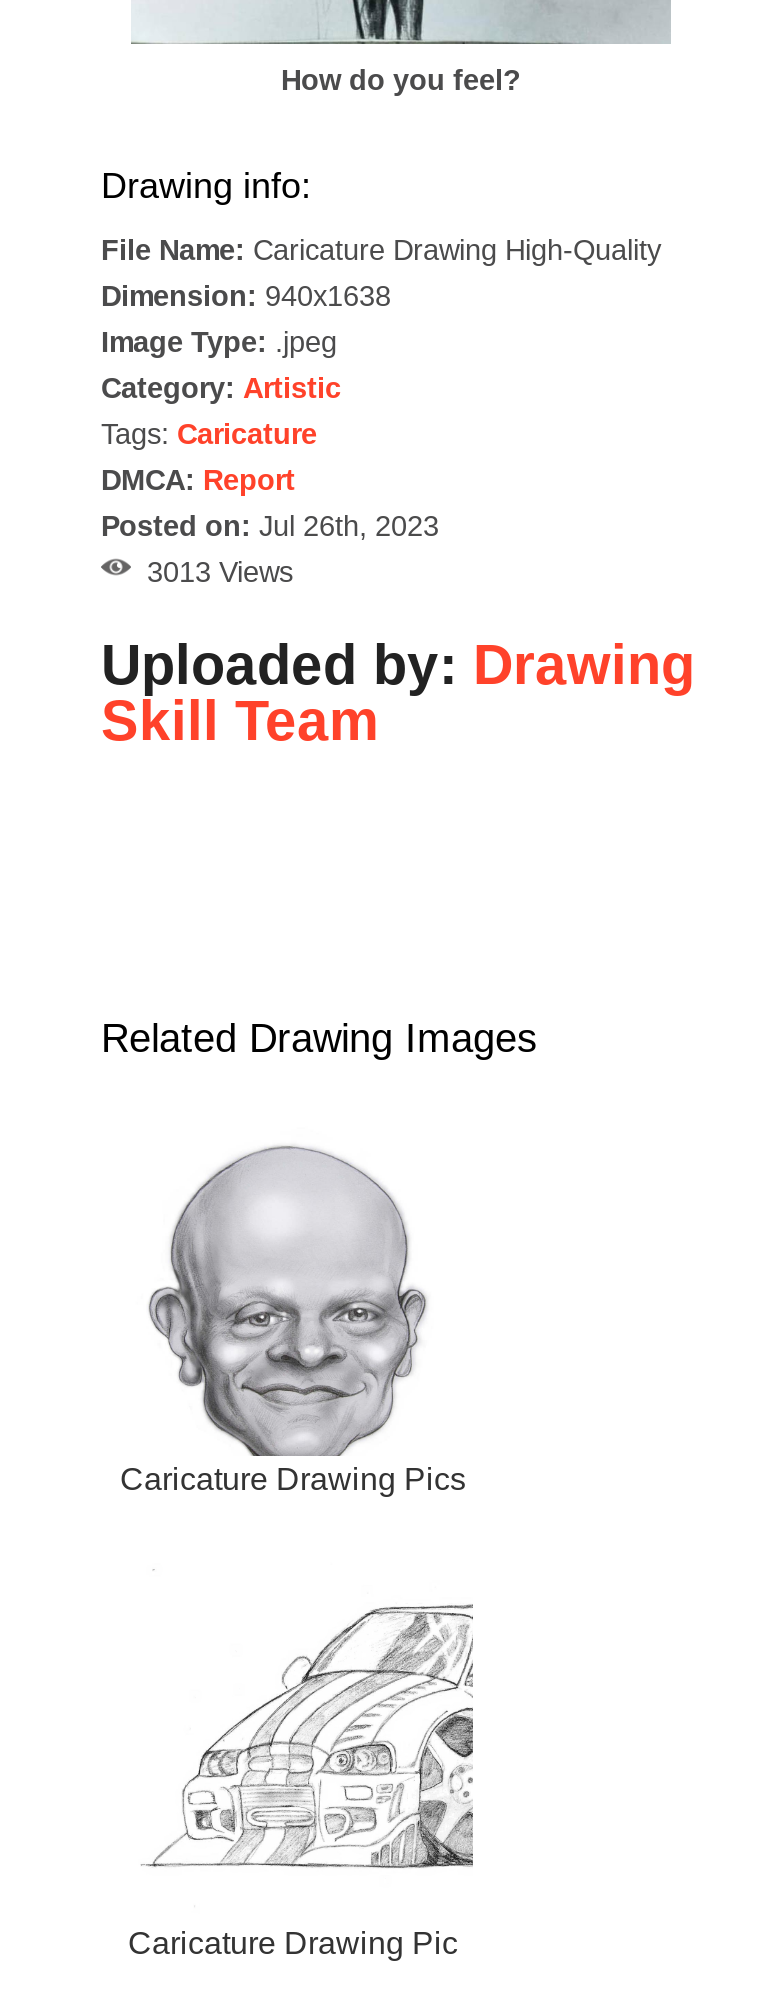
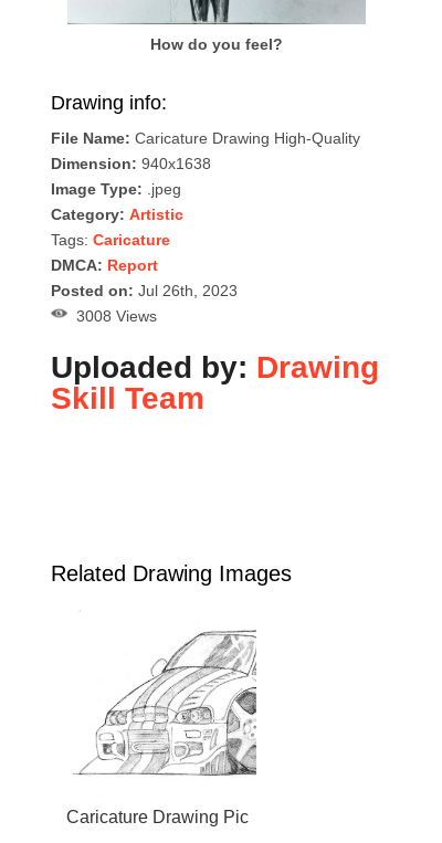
- 3013 Views
+ 3008 Views

- [image]
- Caricature Drawing Pics
